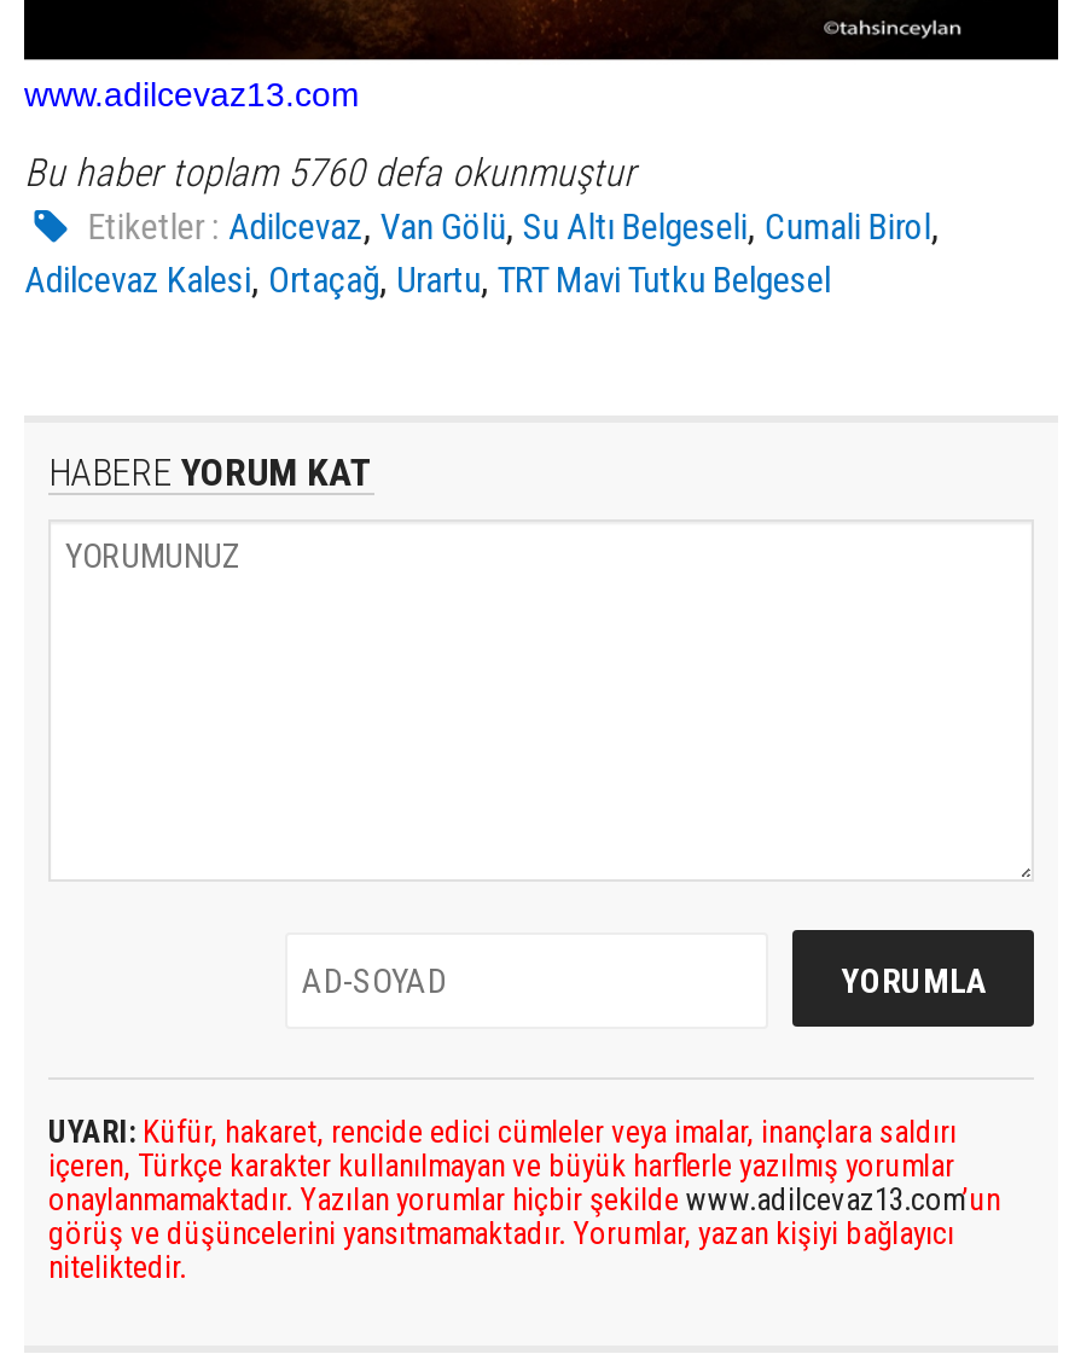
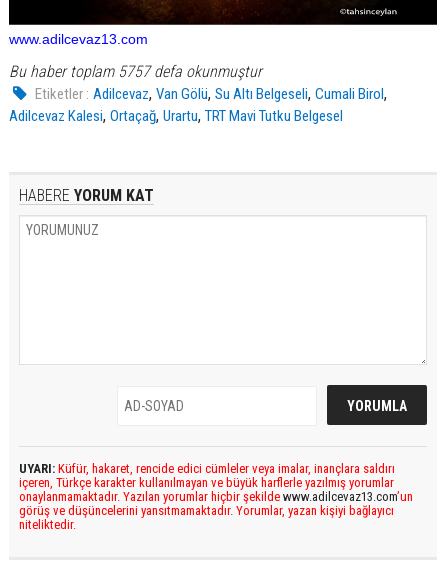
- Bu haber toplam 5760 defa okunmuştur
+ Bu haber toplam 5757 defa okunmuştur
